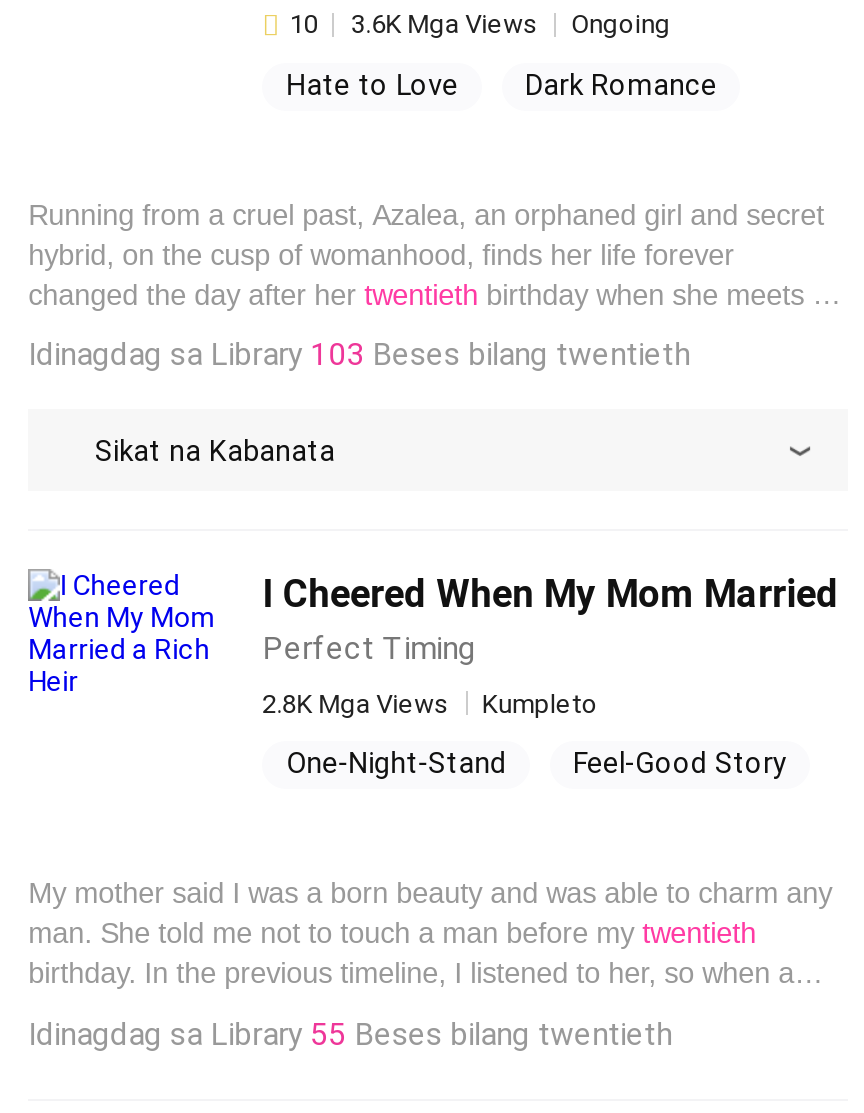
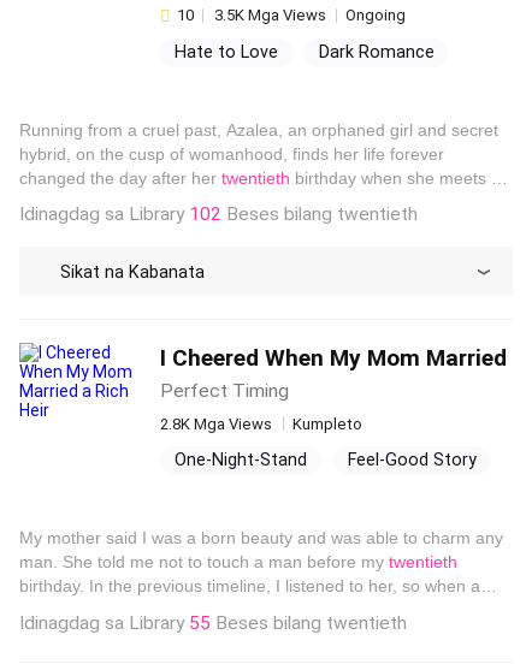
- 10 3.6K Mga Views Ongoing
+ 10 3.5K Mga Views Ongoing

- Idinagdag sa Library 103 Beses bilang twentieth
+ Idinagdag sa Library 102 Beses bilang twentieth
